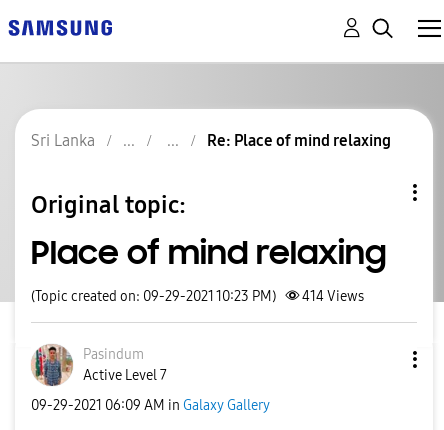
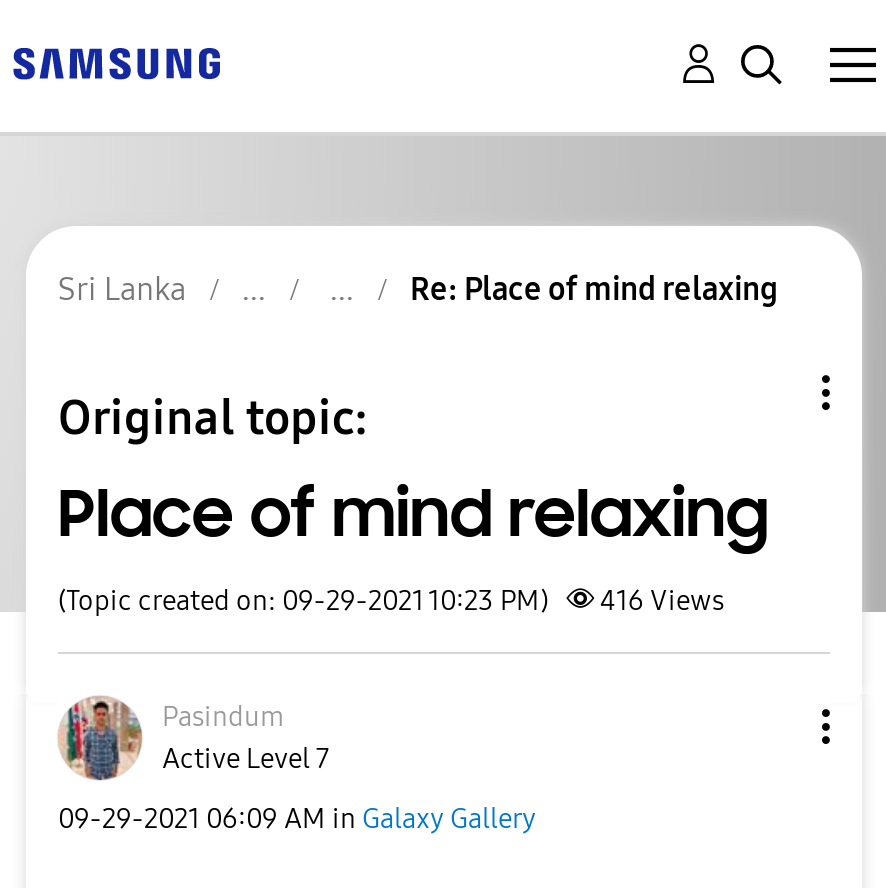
- (Topic created on: 09-29-2021 10:23 PM) 414 Views
+ (Topic created on: 09-29-2021 10:23 PM) 416 Views
